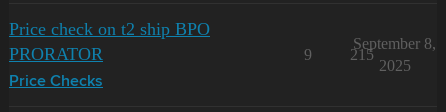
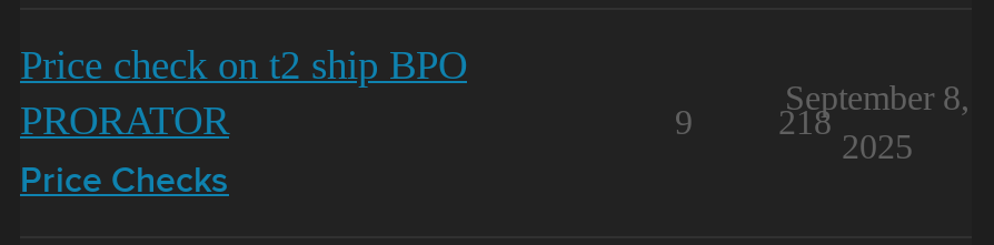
- 215
+ 218
